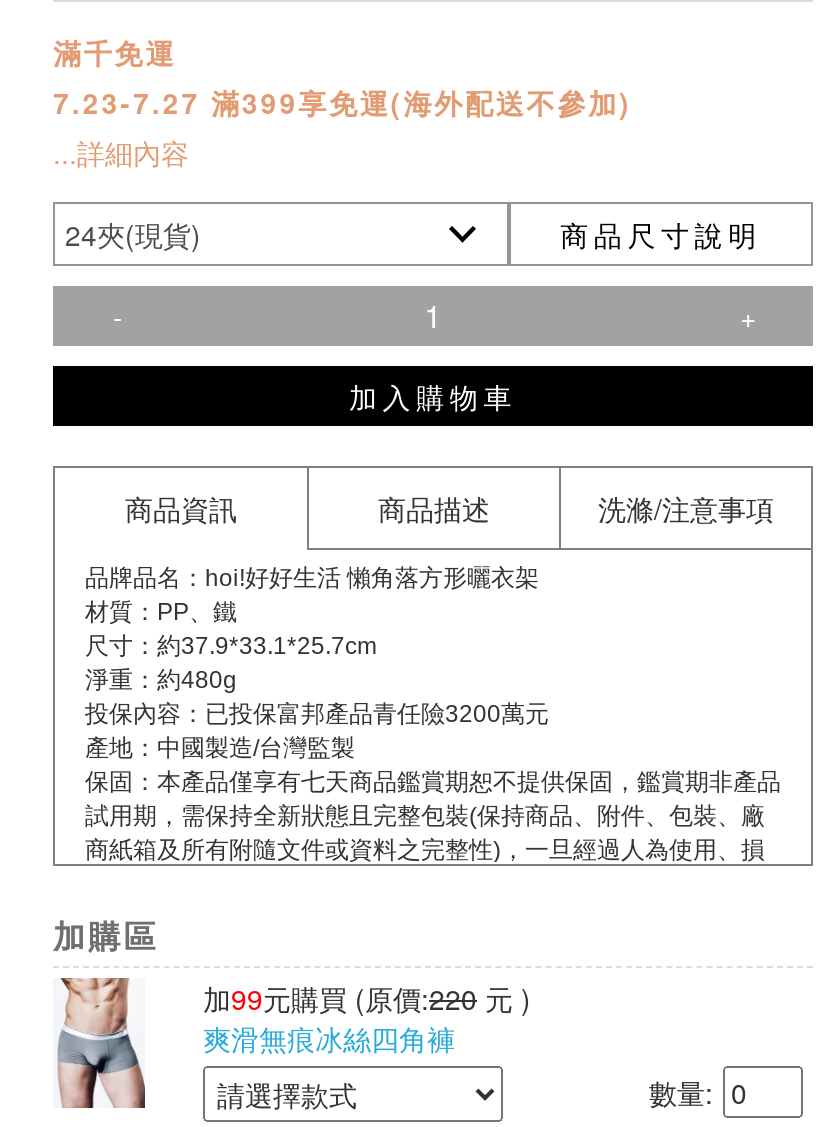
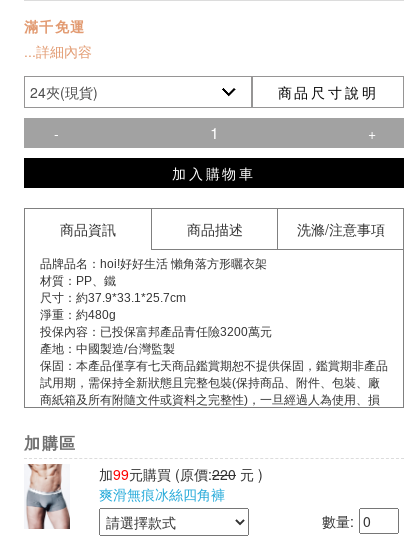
- 7.23-7.27 滿399享免運(海外配送不參加)
